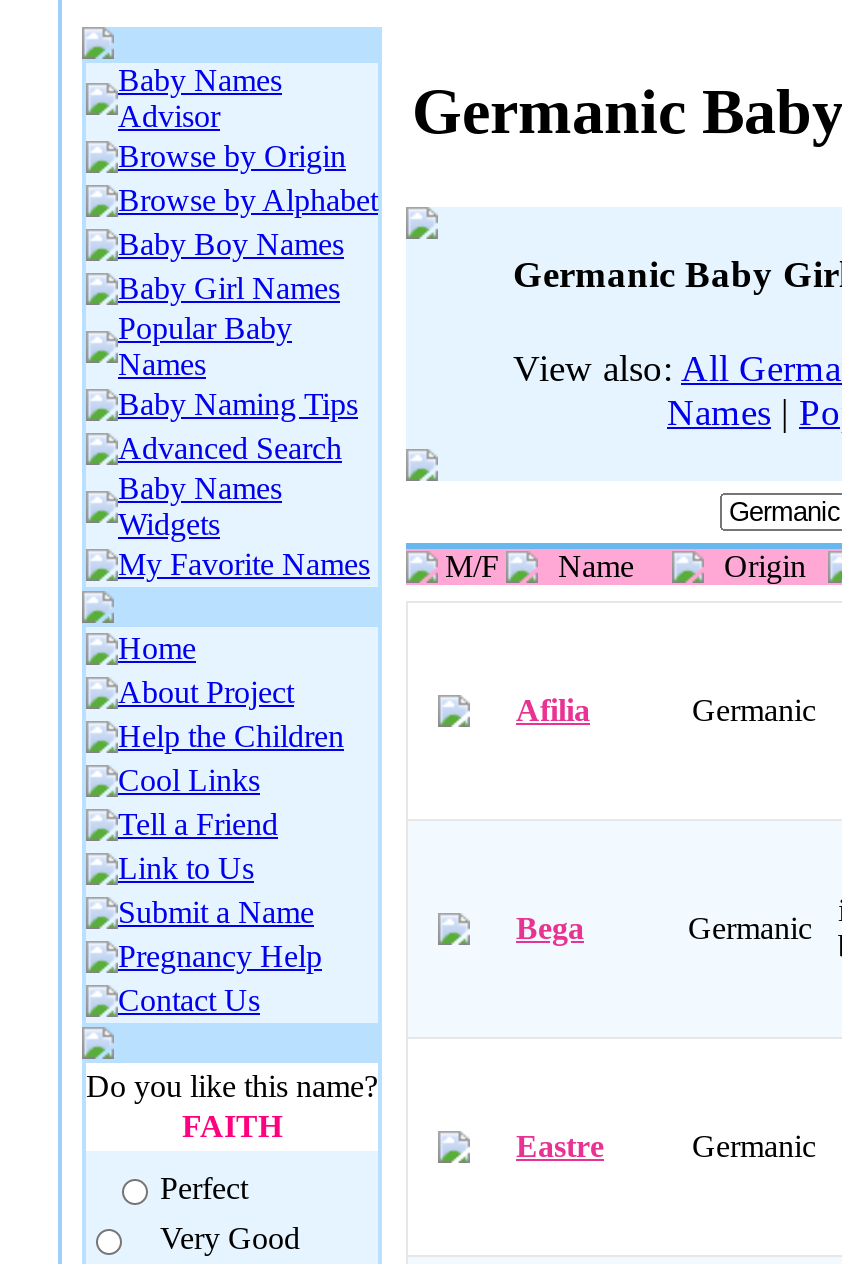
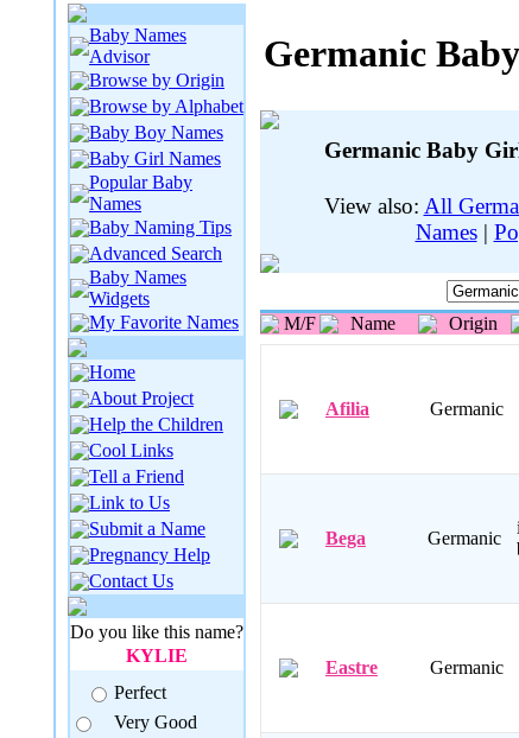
- FAITH
+ KYLIE
